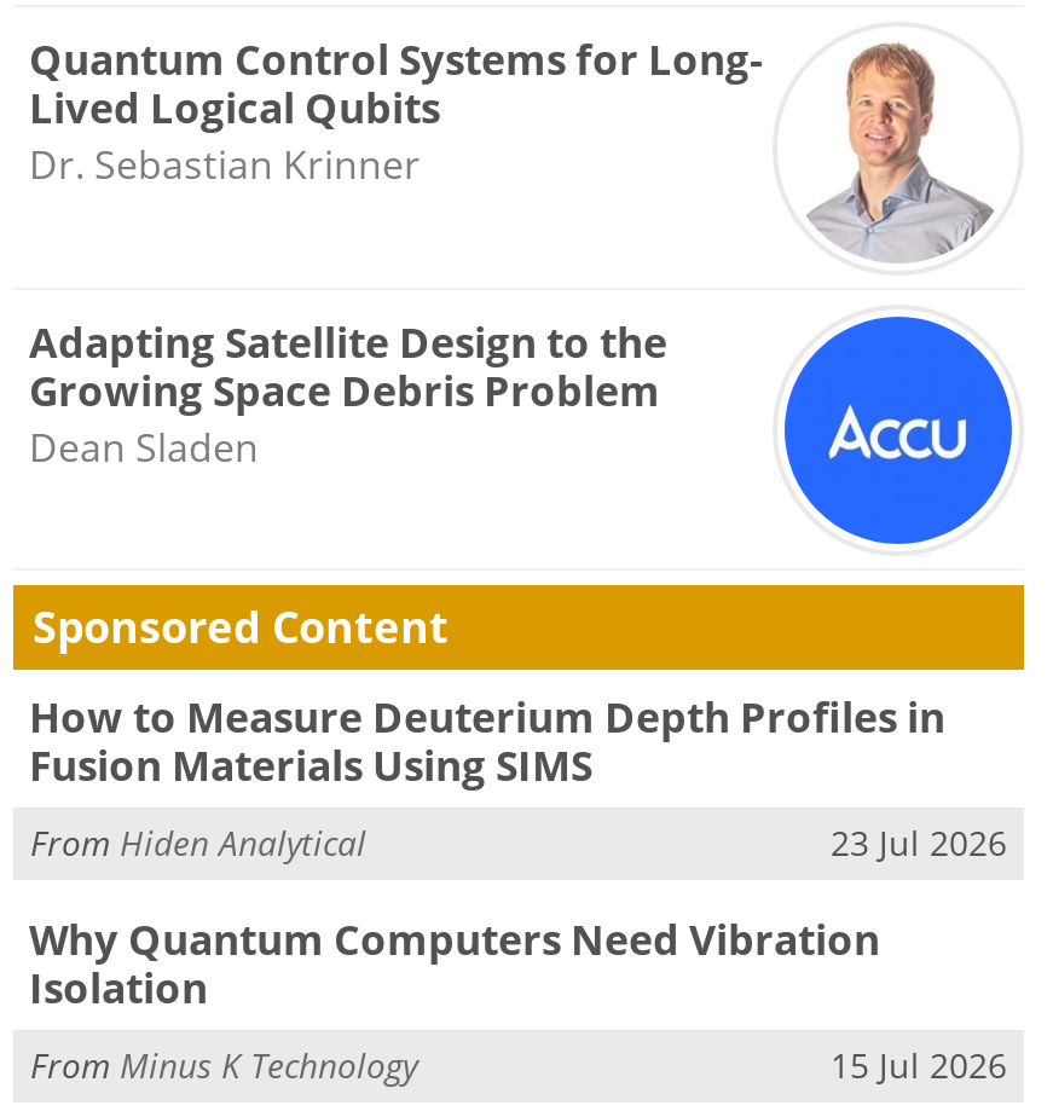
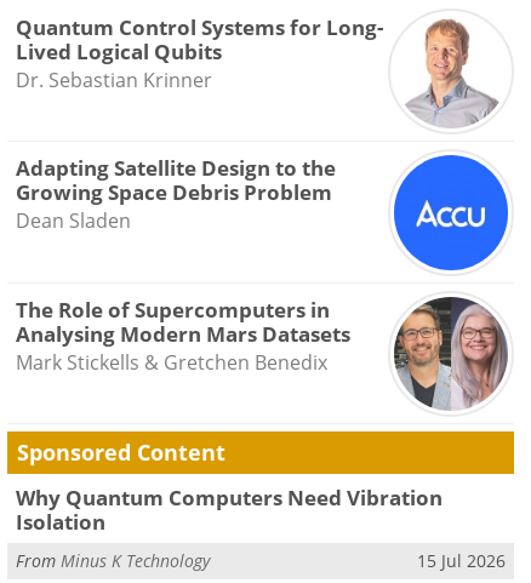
+ [image]
+ The Role of Supercomputers in
+ Analysing Modern Mars Datasets
+ Mark Stickells & Gretchen Benedix

moved down: Sponsored Content

- How to Measure Deuterium Depth Profiles in
- Fusion Materials Using SIMS
- From Hiden Analytical
- 23 Jul 2026
